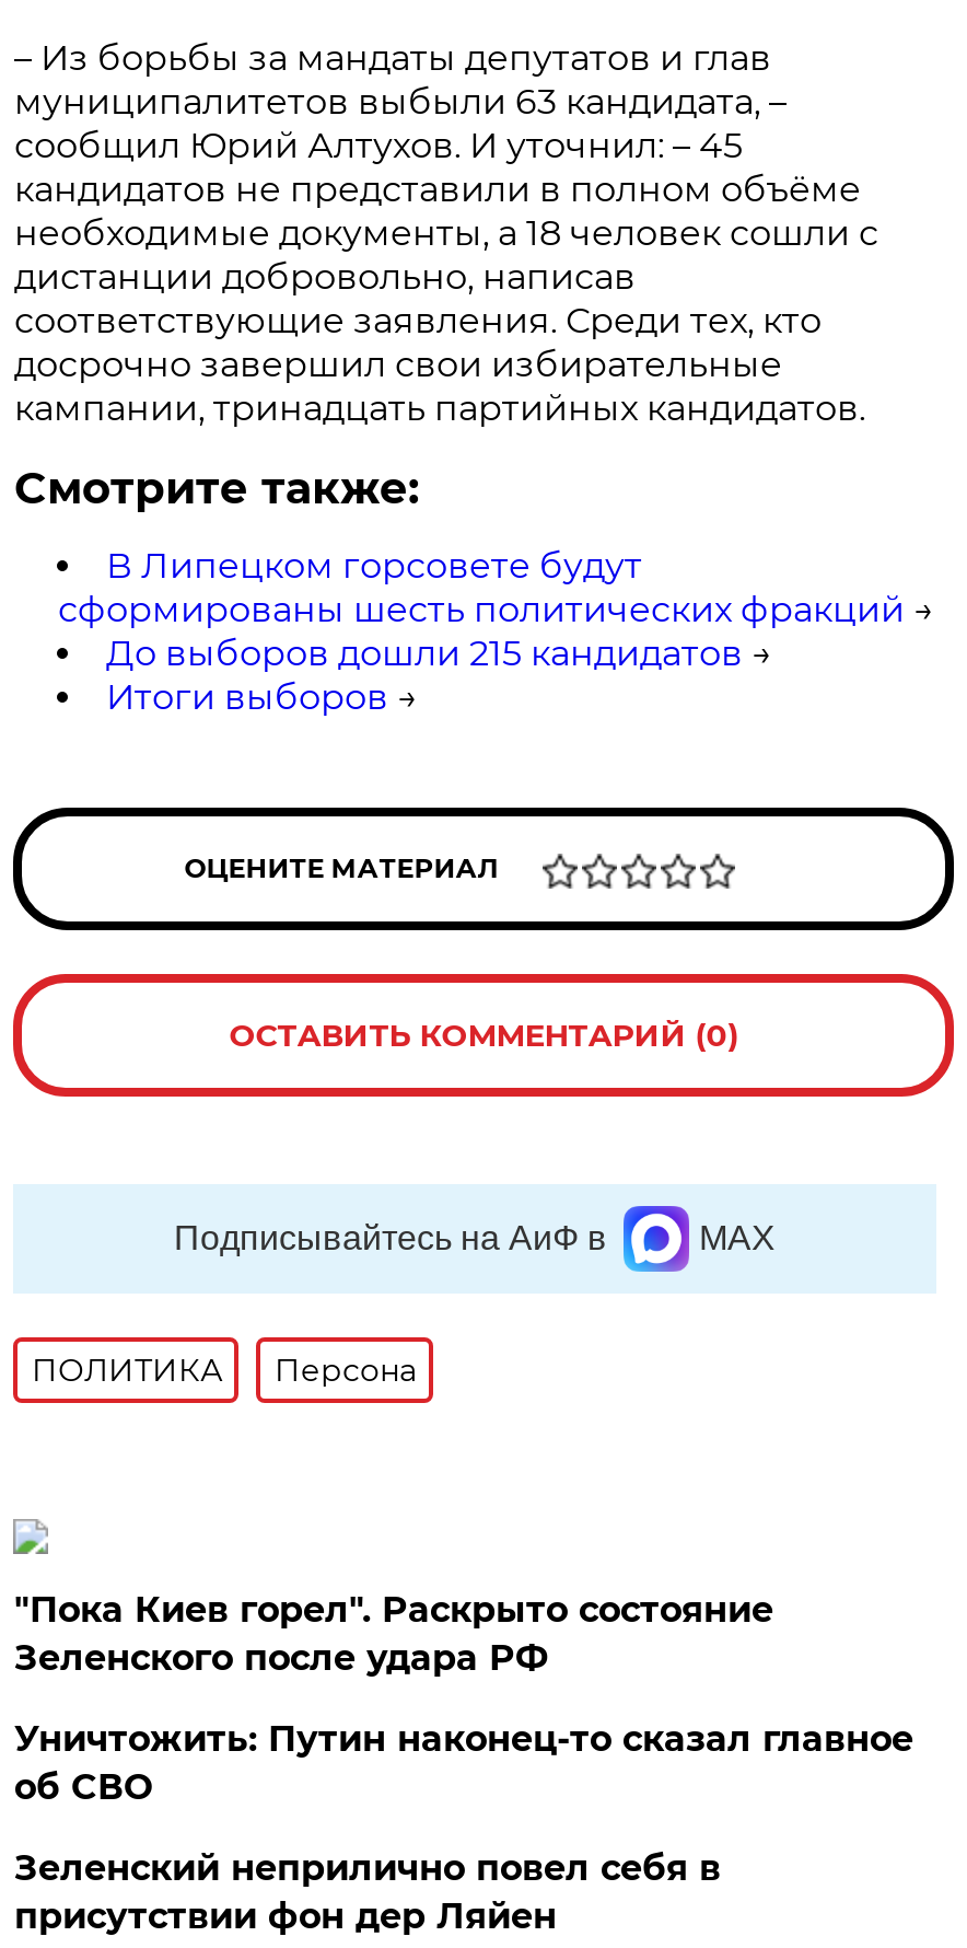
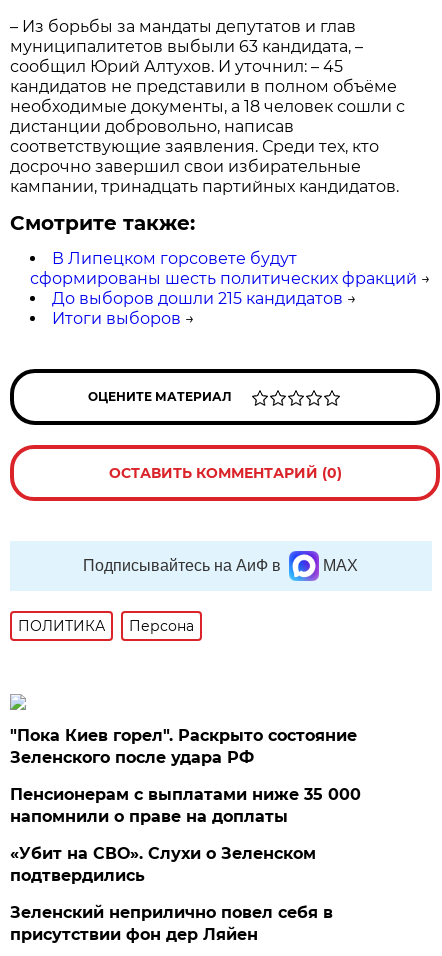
- Уничтожить: Путин наконец-то сказал главное
- об СВО
+ Пенсионерам с выплатами ниже 35 000
+ напомнили о праве на доплаты
+ «Убит на СВО». Слухи о Зеленском
+ подтвердились
